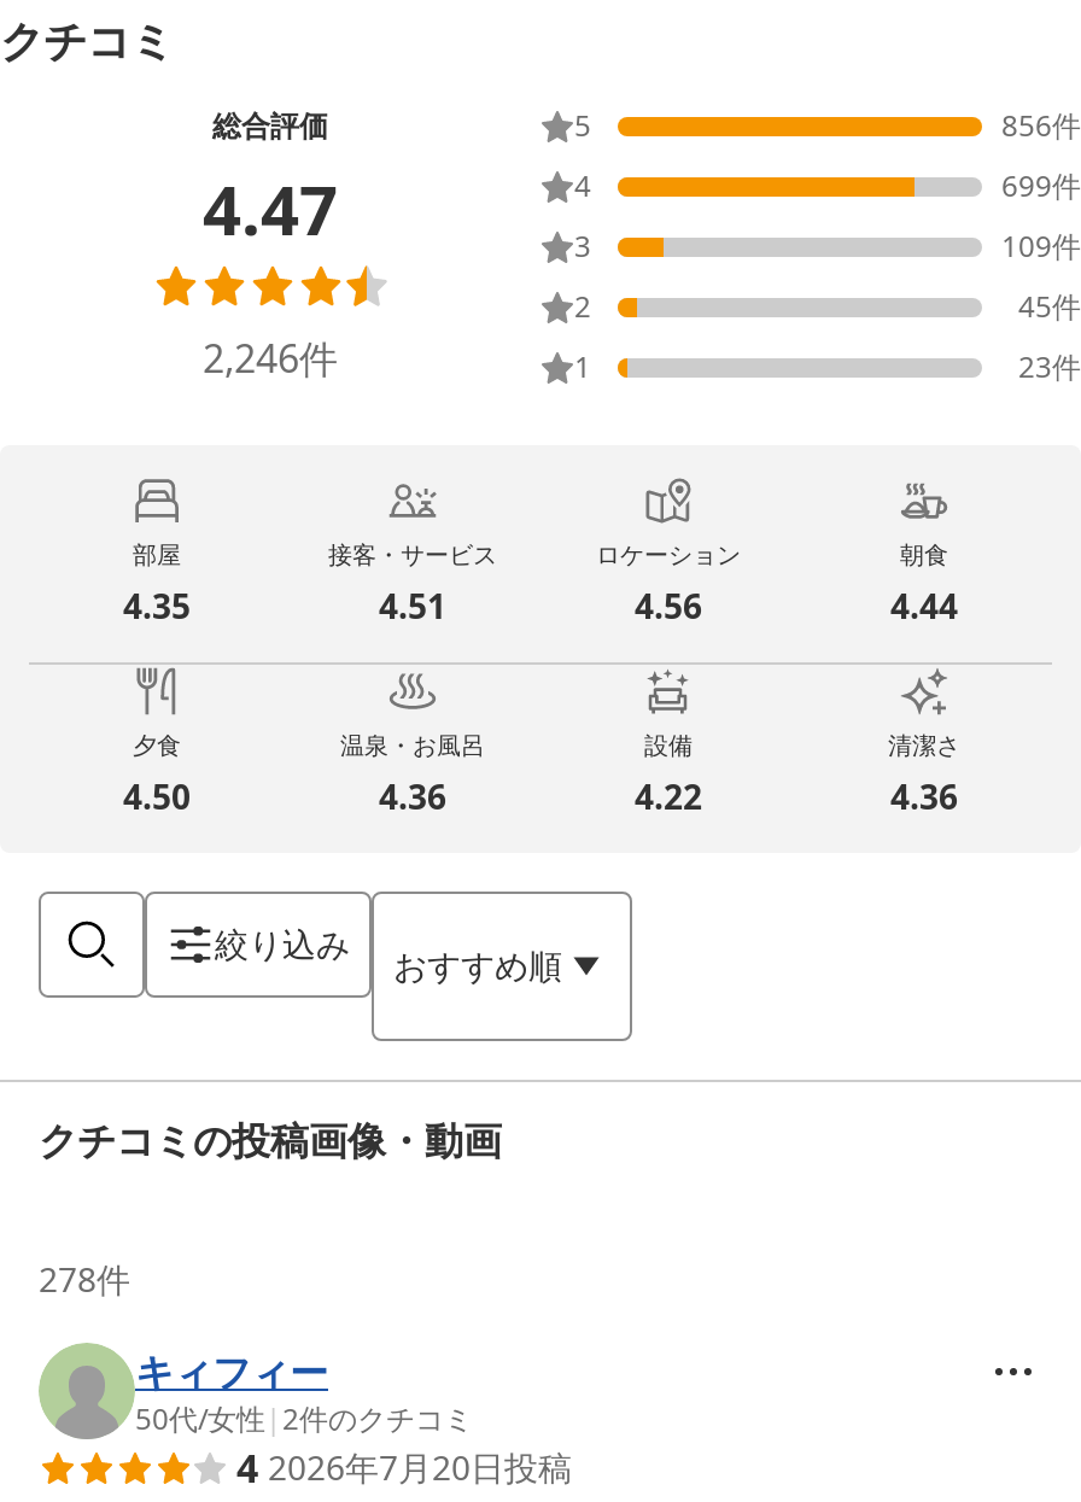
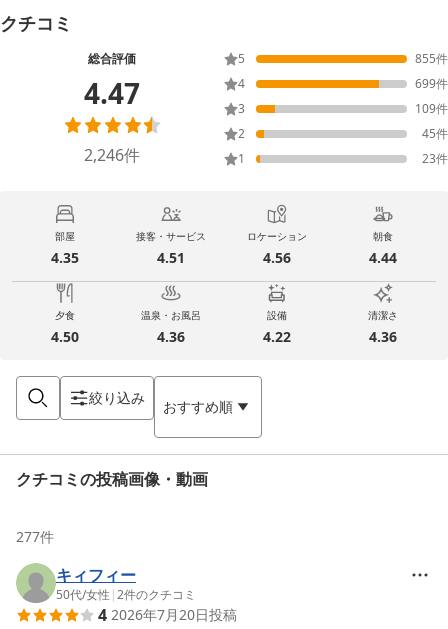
- 856件
+ 855件

- 278件
+ 277件
